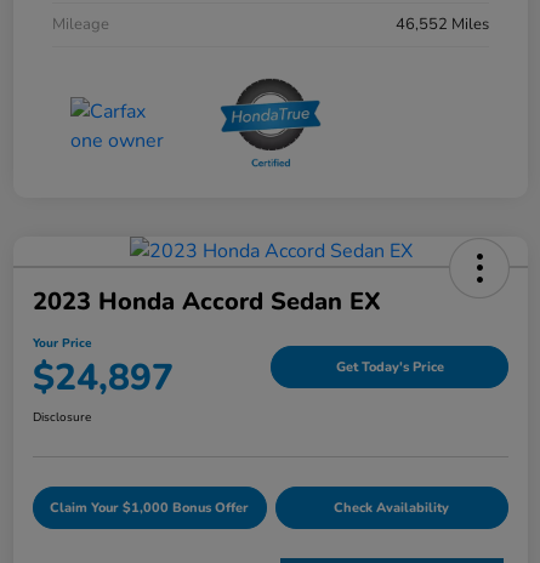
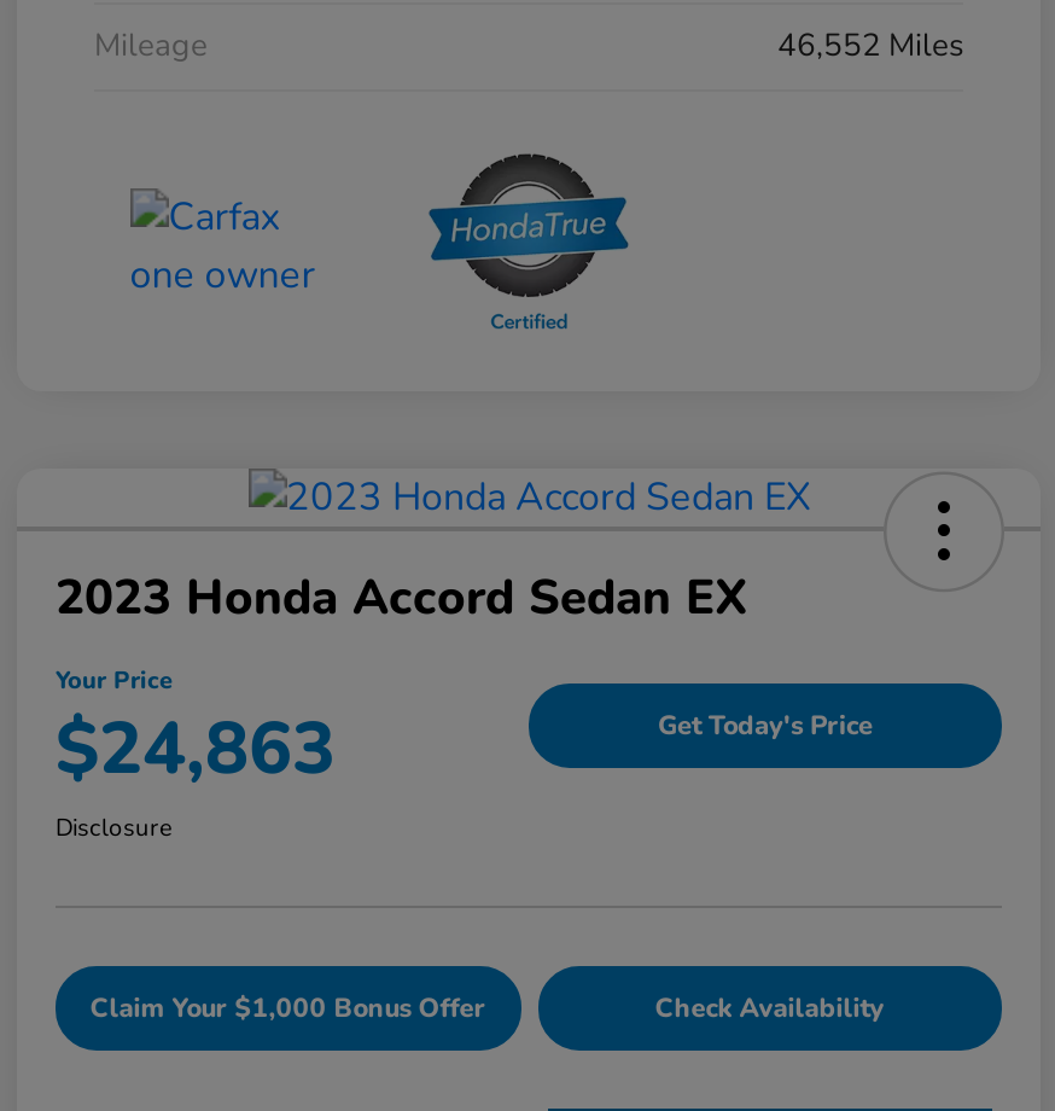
- $24,897
+ $24,863
